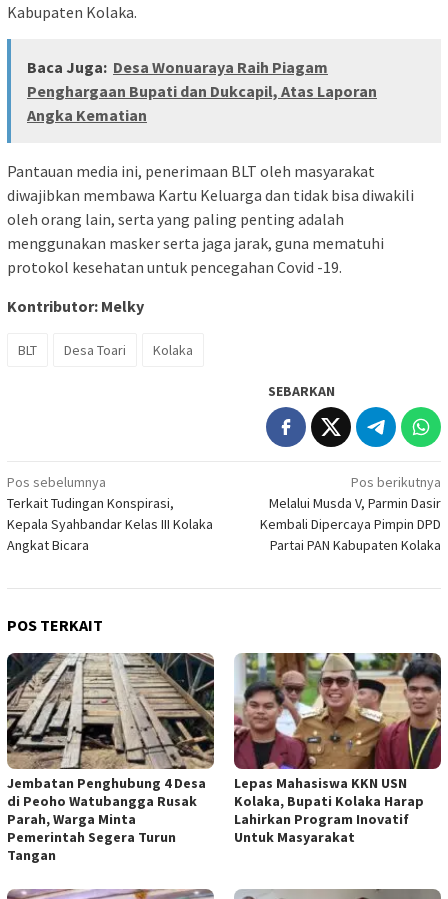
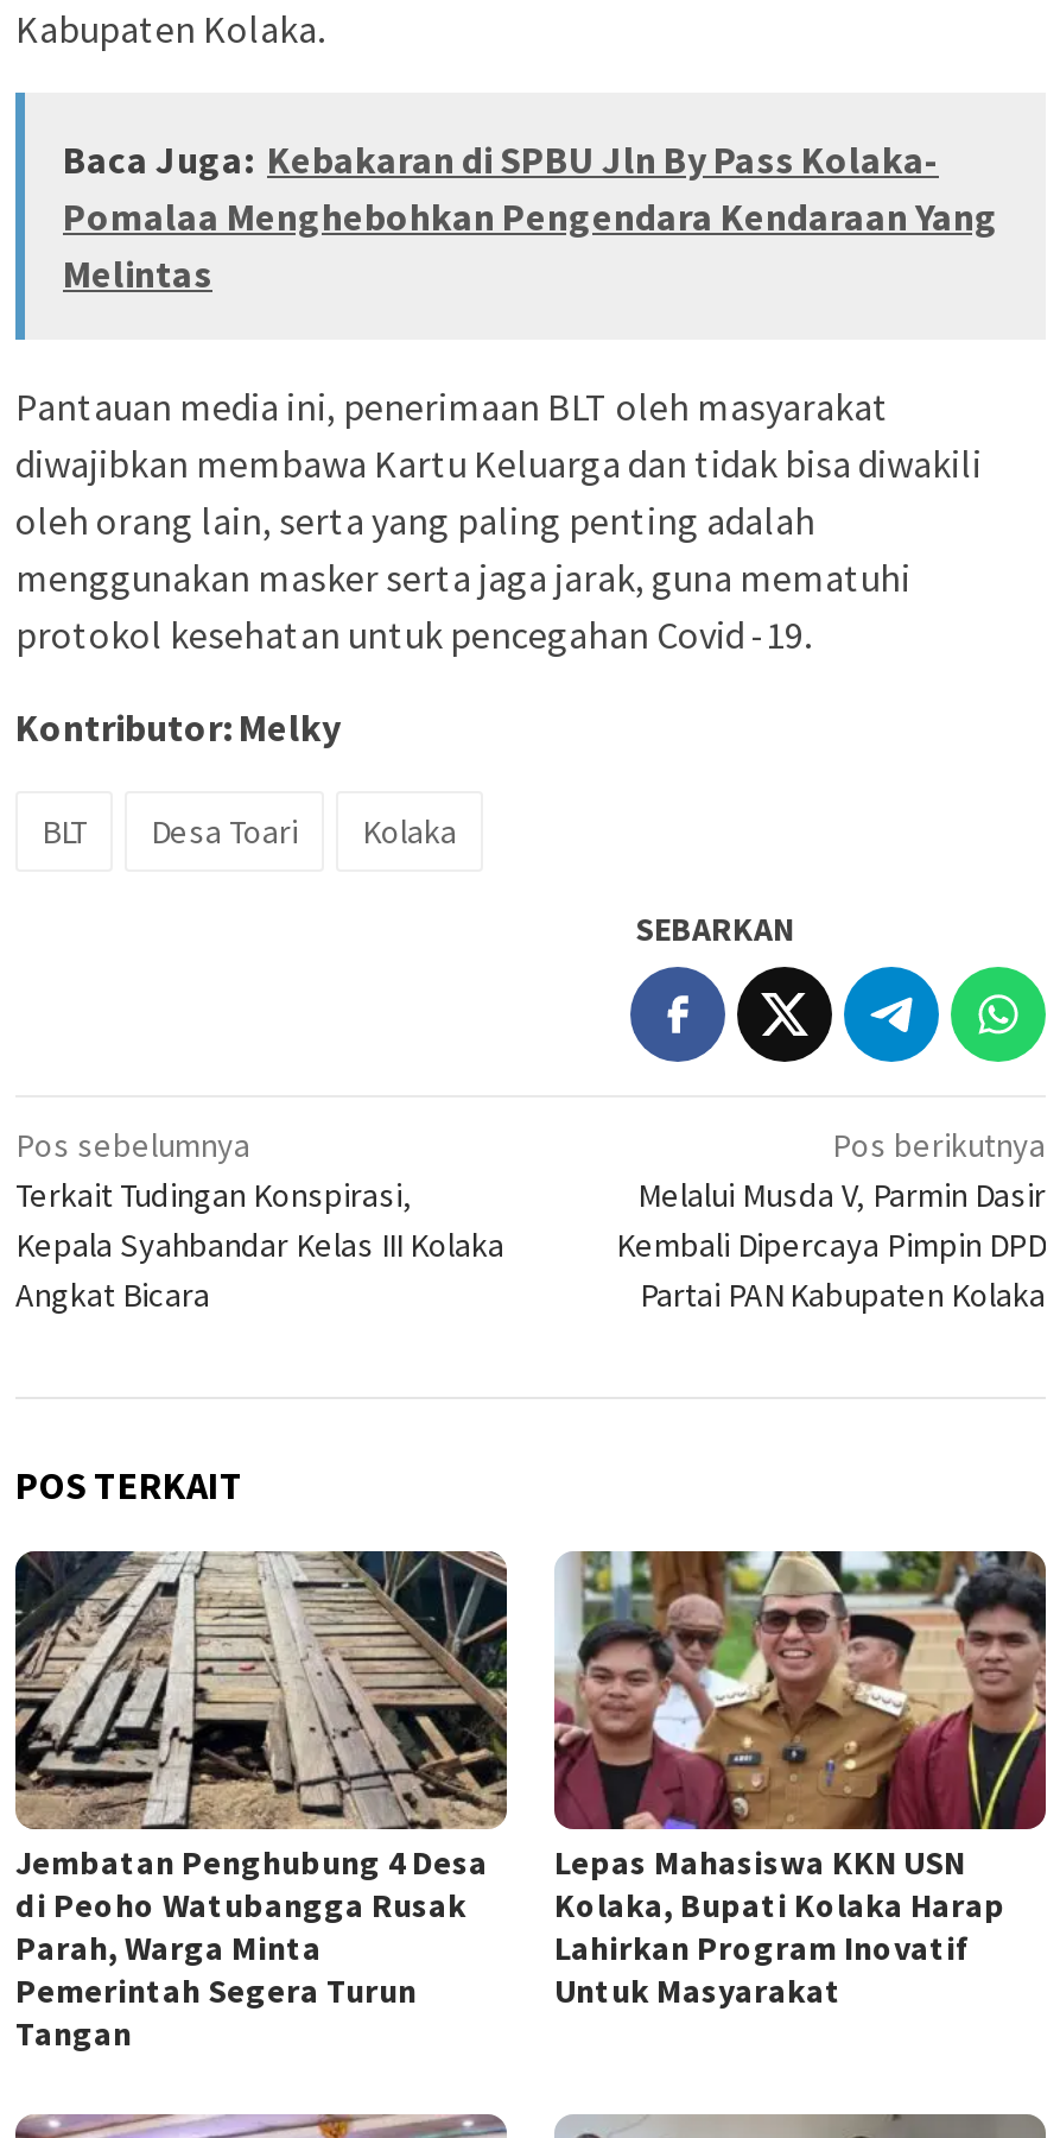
- Baca Juga: Desa Wonuaraya Raih Piagam
- Penghargaan Bupati dan Dukcapil, Atas Laporan
- Angka Kematian
+ Baca Juga: Kebakaran di SPBU Jln By Pass Kolaka-
+ Pomalaa Menghebohkan Pengendara Kendaraan Yang
+ Melintas
